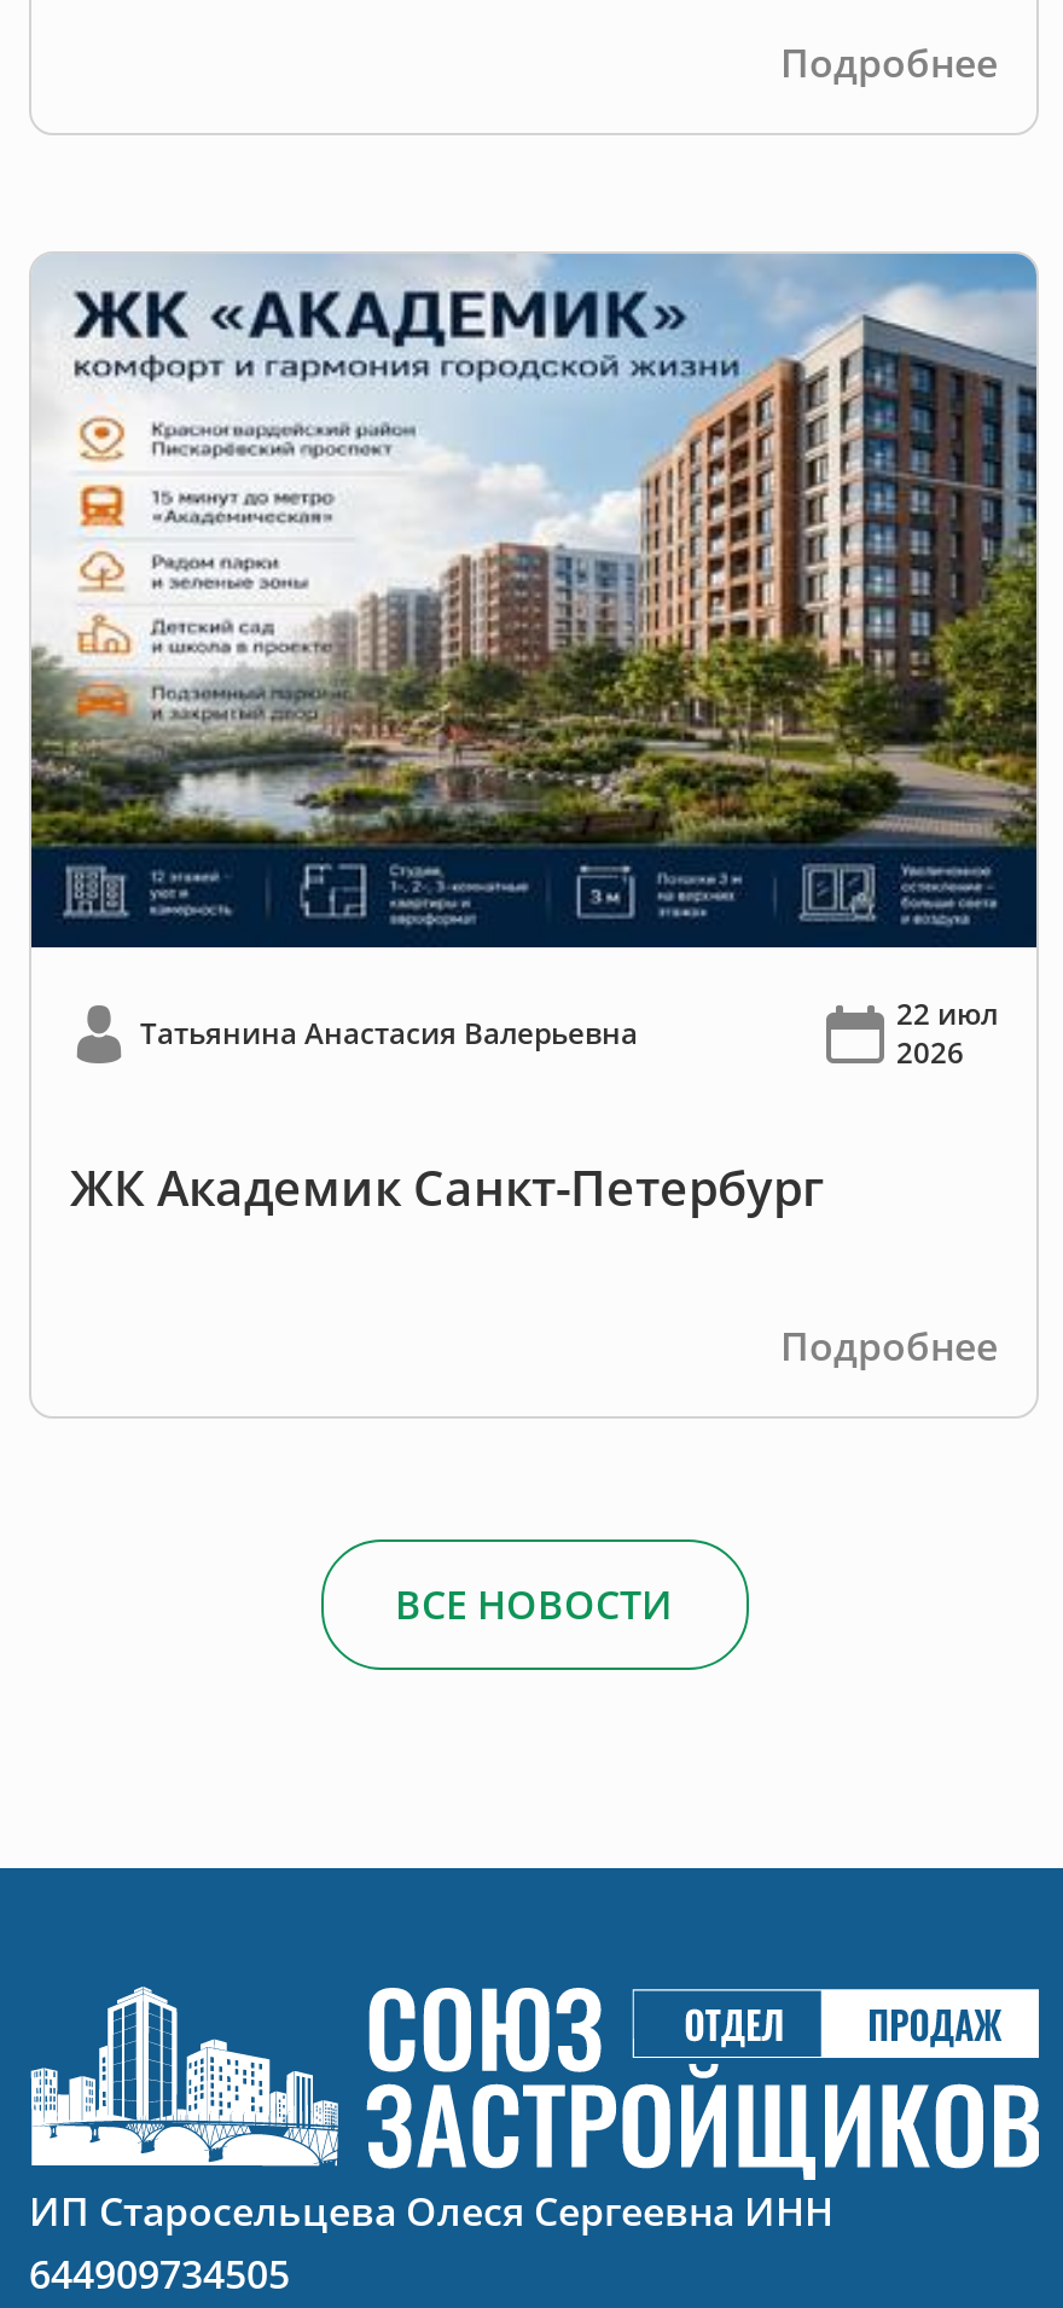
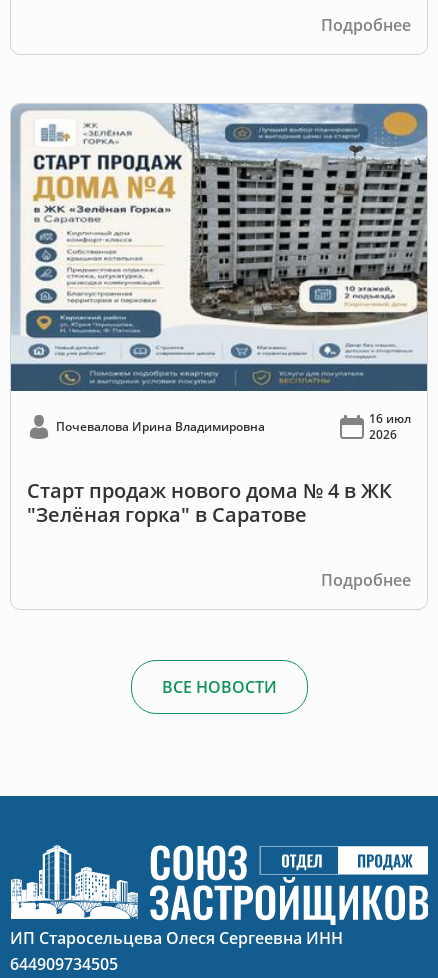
- [image]
- Татьянина Анастасия Валерьевна
- 22 июл
+ [image]
+ Почевалова Ирина Владимировна
+ 16 июл

- ЖК Академик Санкт-Петербург
+ Старт продаж нового дома № 4 в ЖК
+ "Зелёная горка" в Саратове
